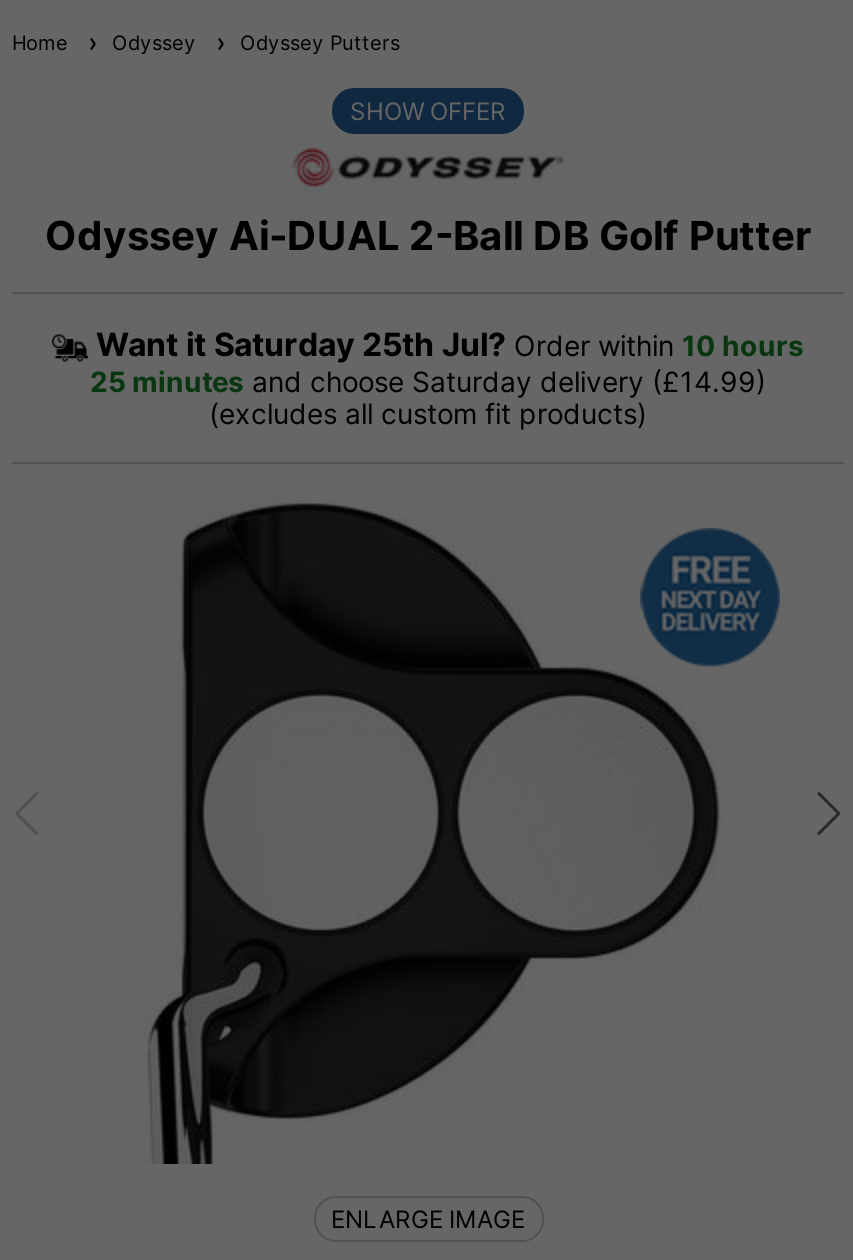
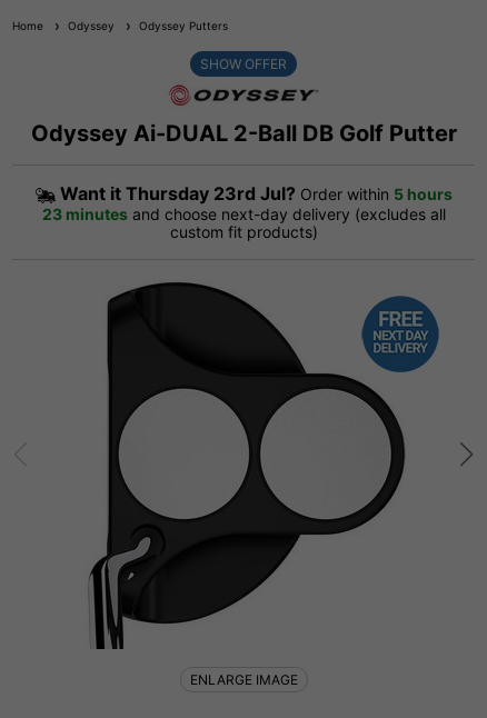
- Want it Saturday 25th Jul? Order within 10 hours
- 25 minutes and choose Saturday delivery (£14.99)
- (excludes all custom fit products)
+ Want it Thursday 23rd Jul? Order within 5 hours
+ 23 minutes and choose next-day delivery (excludes all
+ custom fit products)
